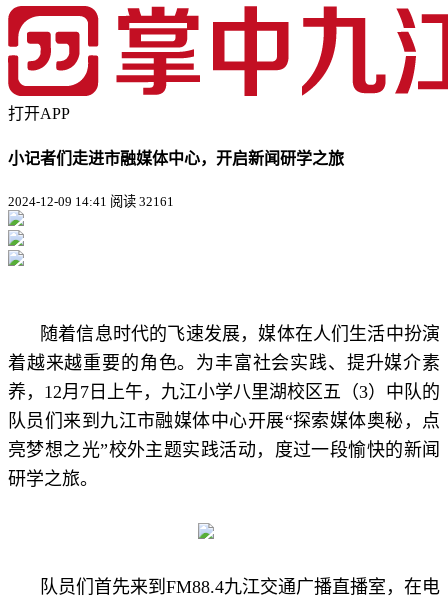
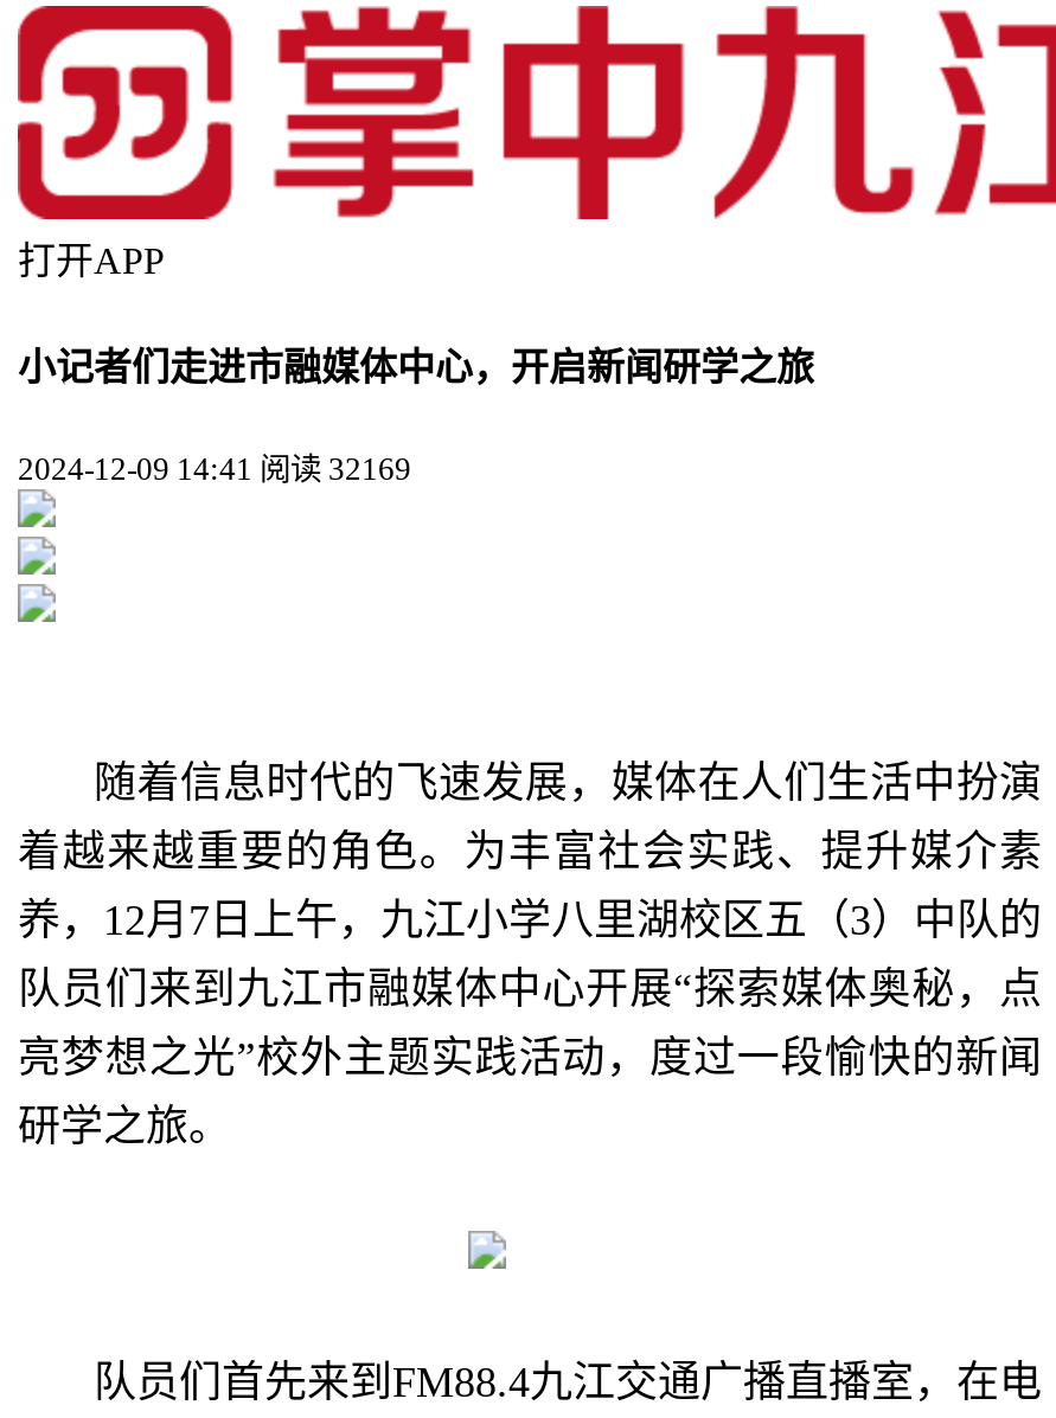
- 2024-12-09 14:41阅读 32161
+ 2024-12-09 14:41阅读 32169
